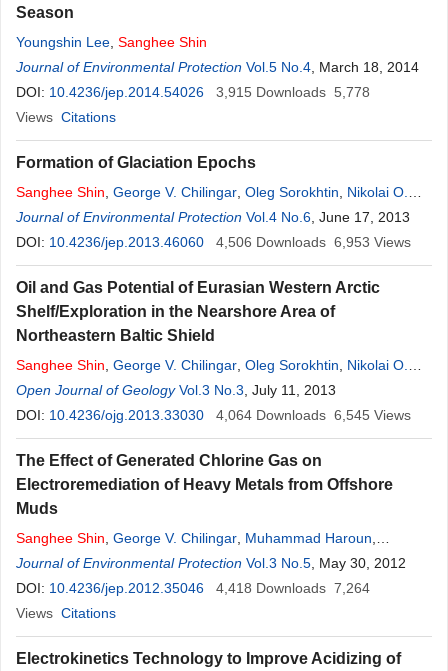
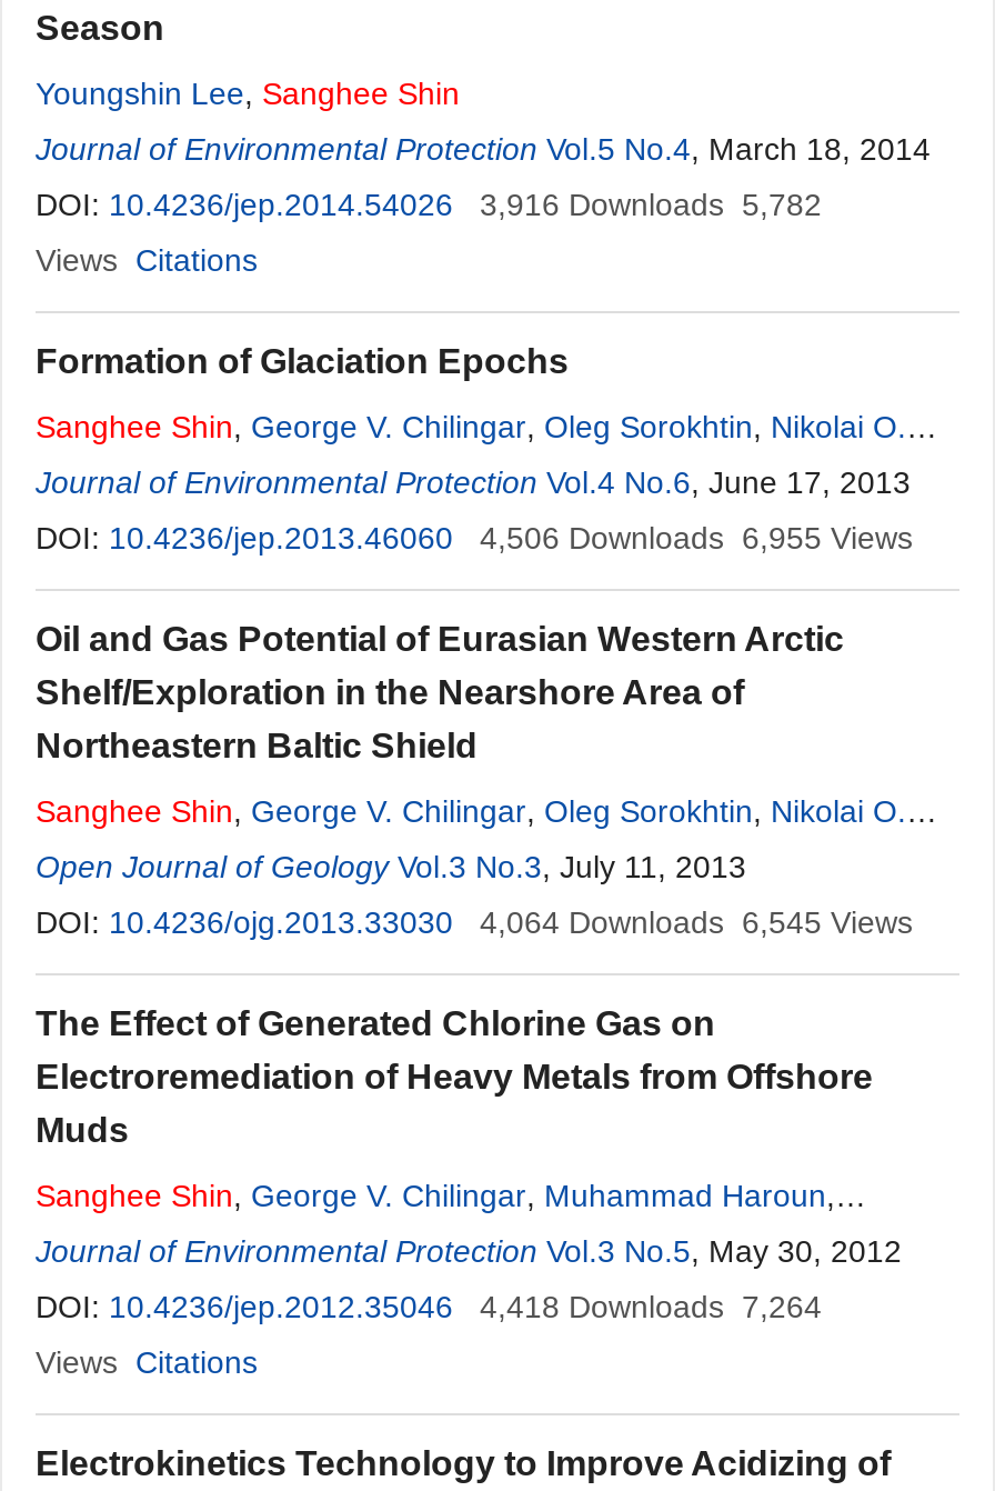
- DOI: 10.4236/jep.2014.54026 3,915 Downloads 5,778
+ DOI: 10.4236/jep.2014.54026 3,916 Downloads 5,782

- 4,506 Downloads 6,953 Views
+ 4,506 Downloads 6,955 Views
